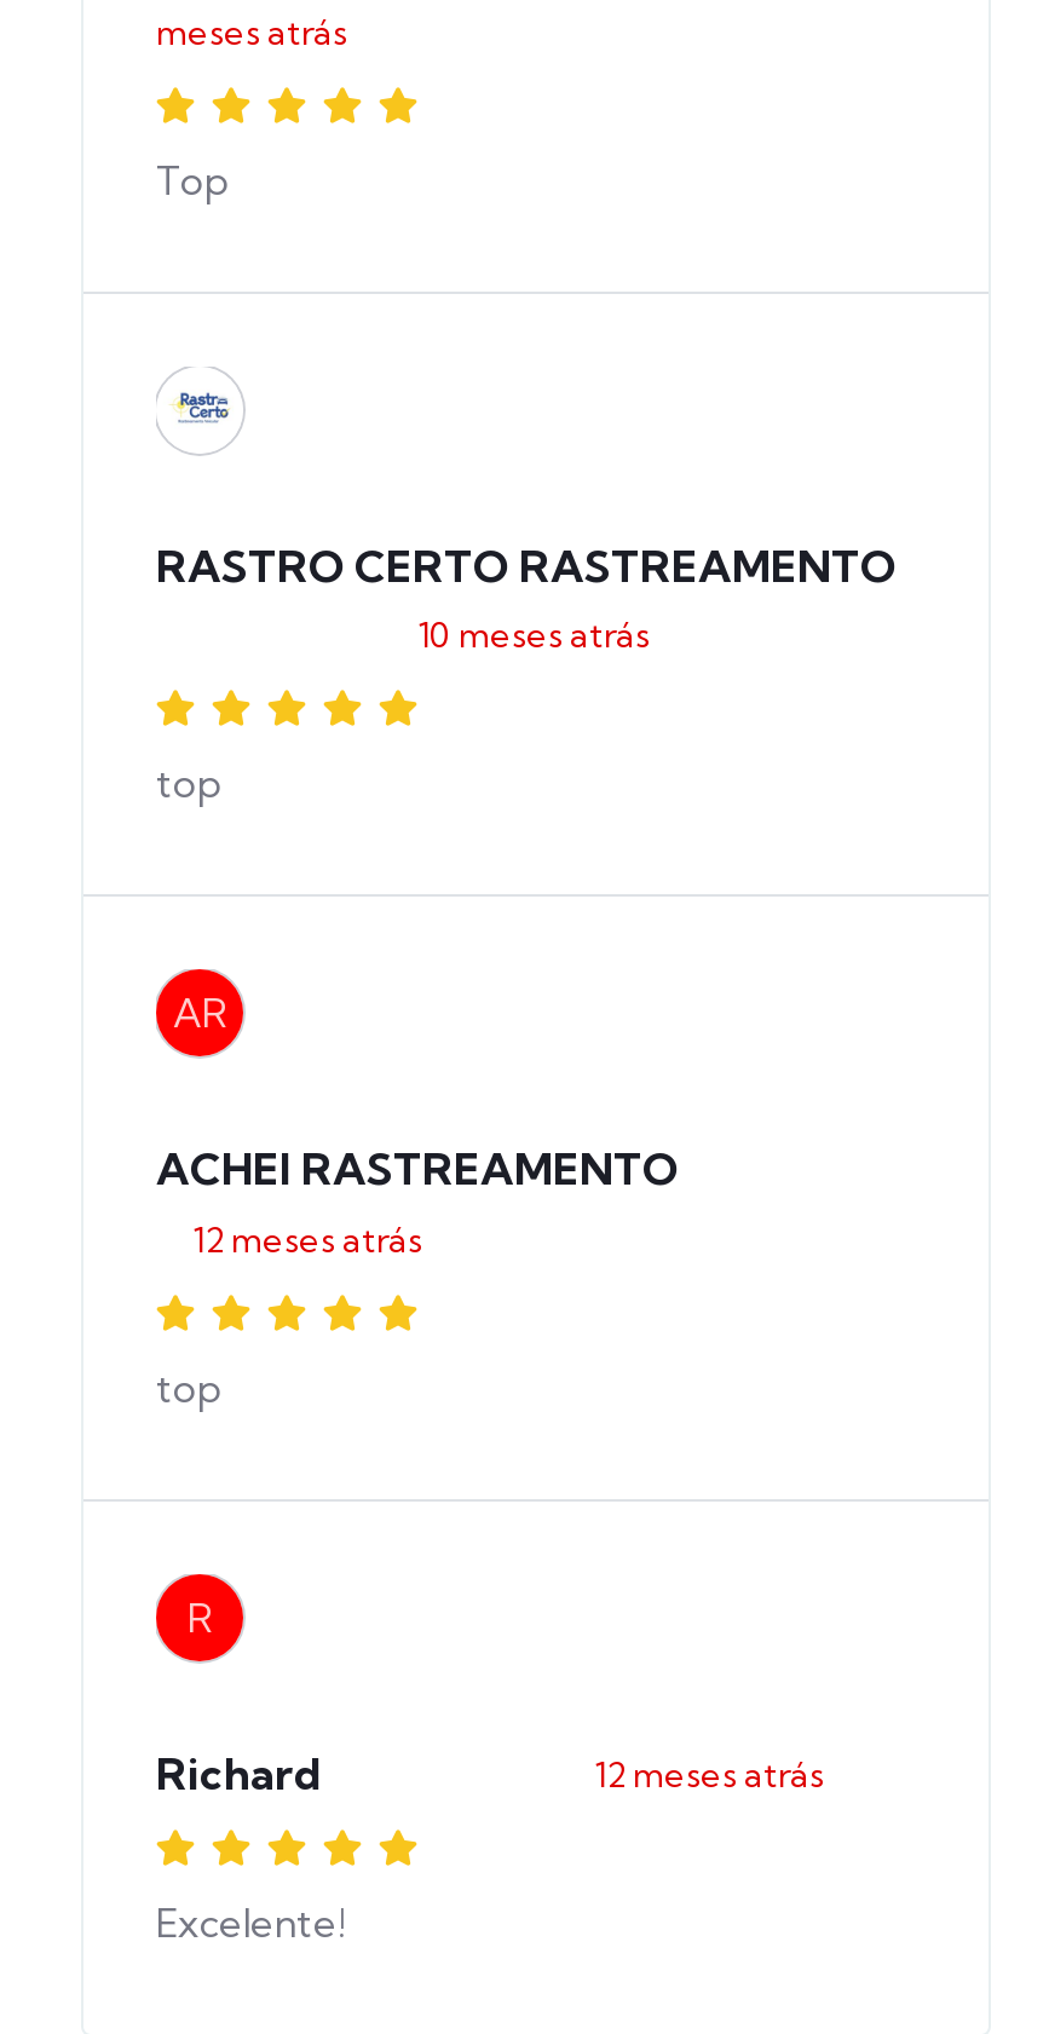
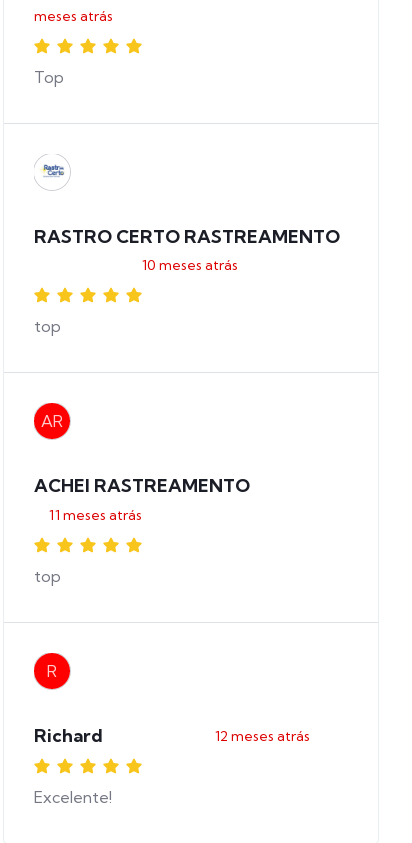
- 12 meses atrás
+ 11 meses atrás
